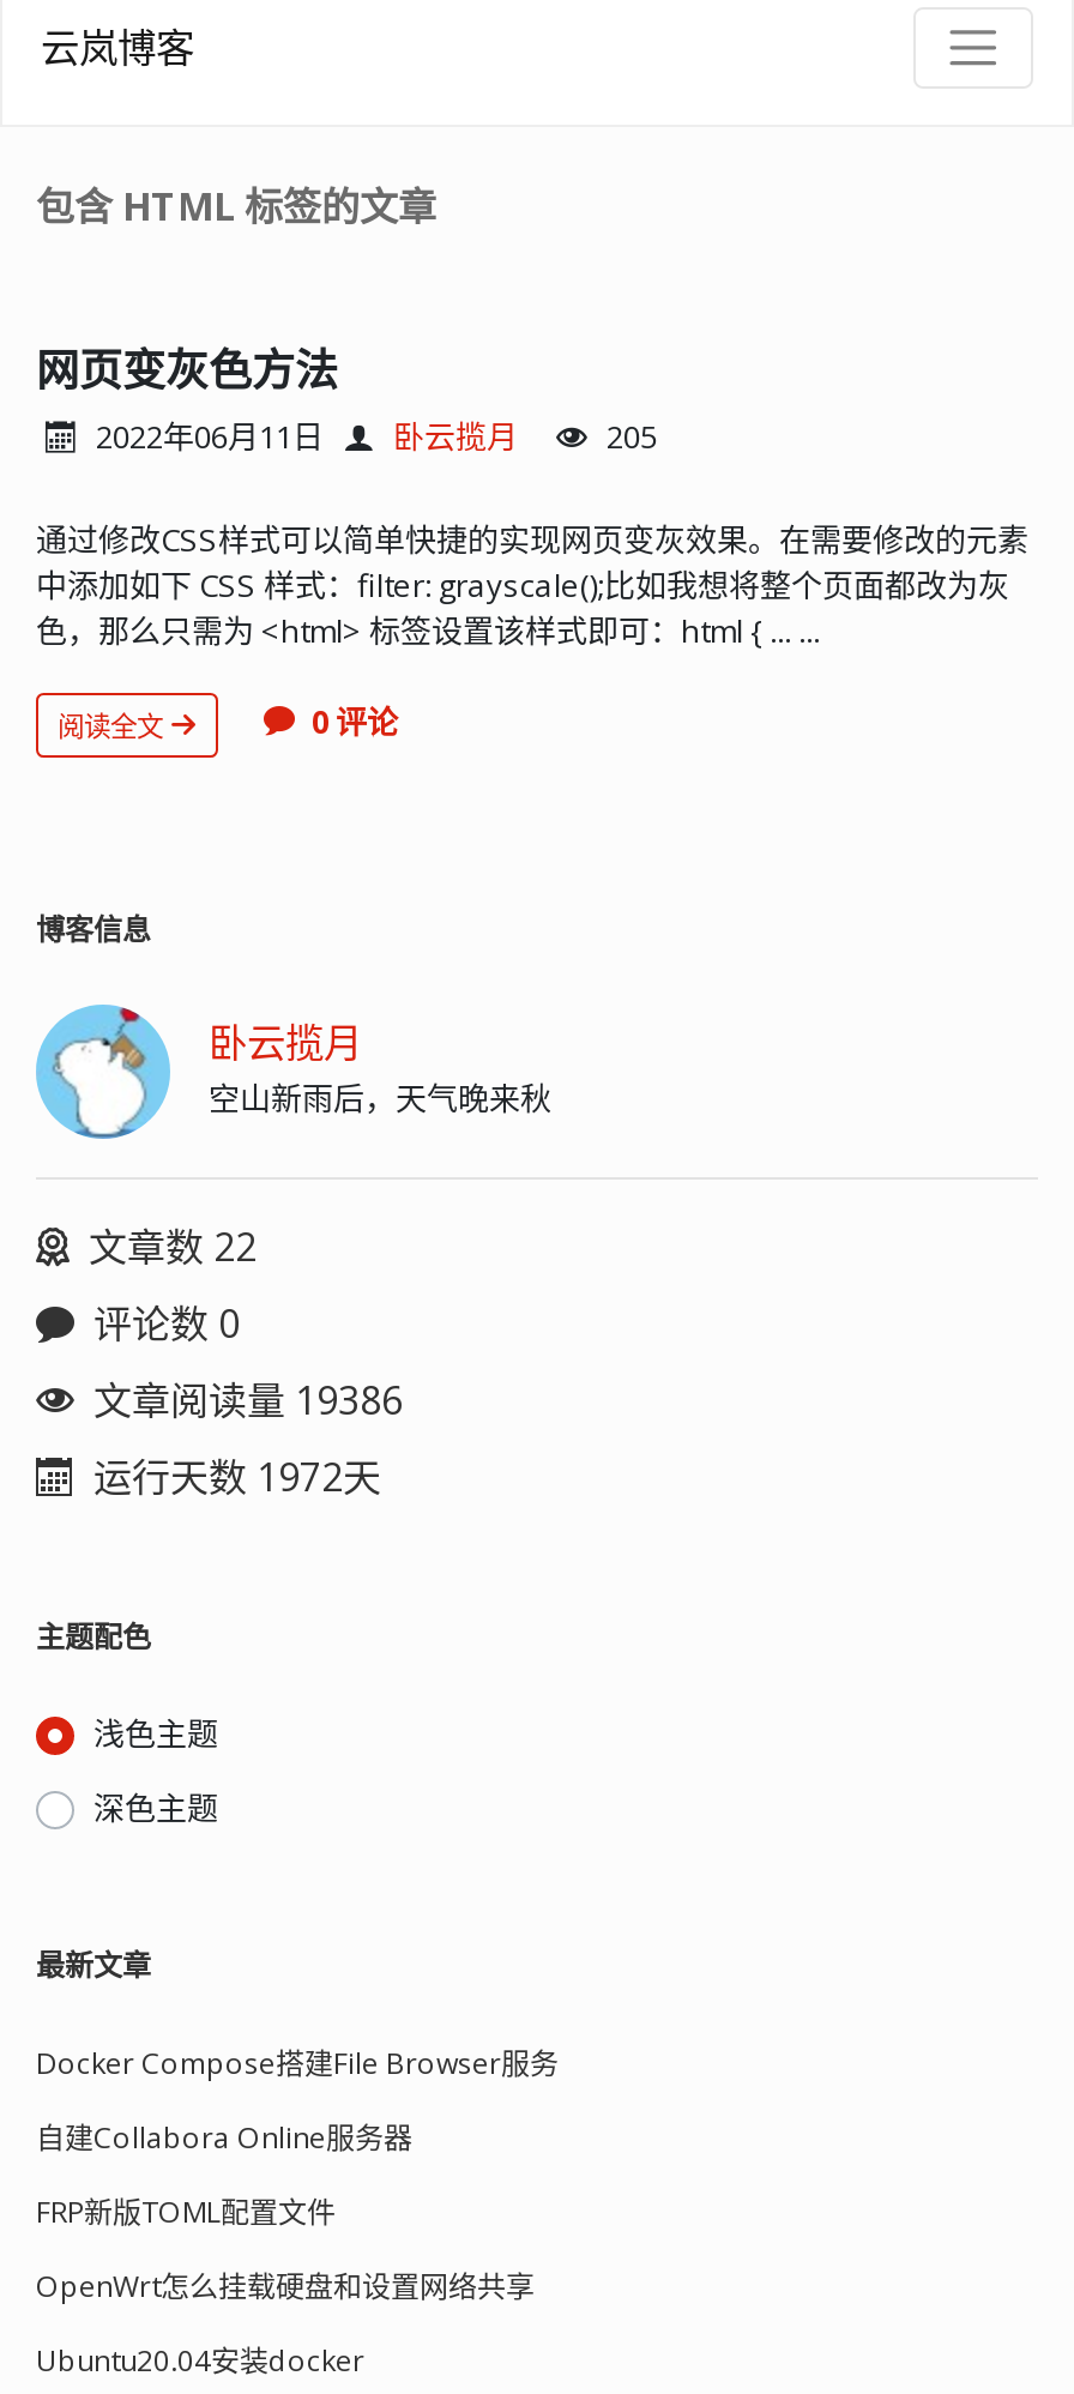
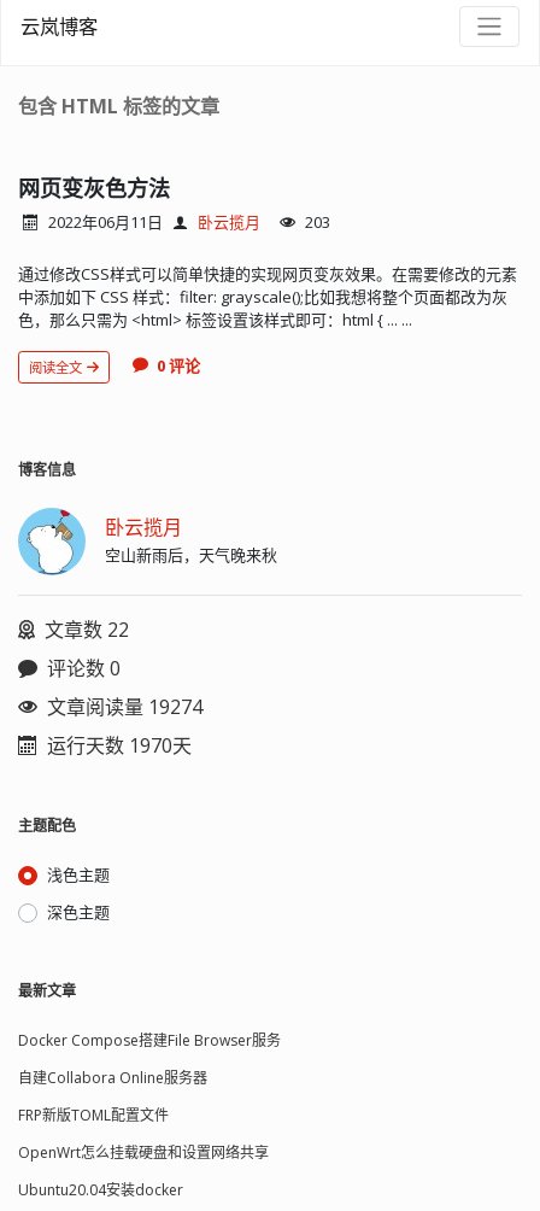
- 205
+ 203

- 文章阅读量 19386
+ 文章阅读量 19274

- 运行天数 1972天
+ 运行天数 1970天
